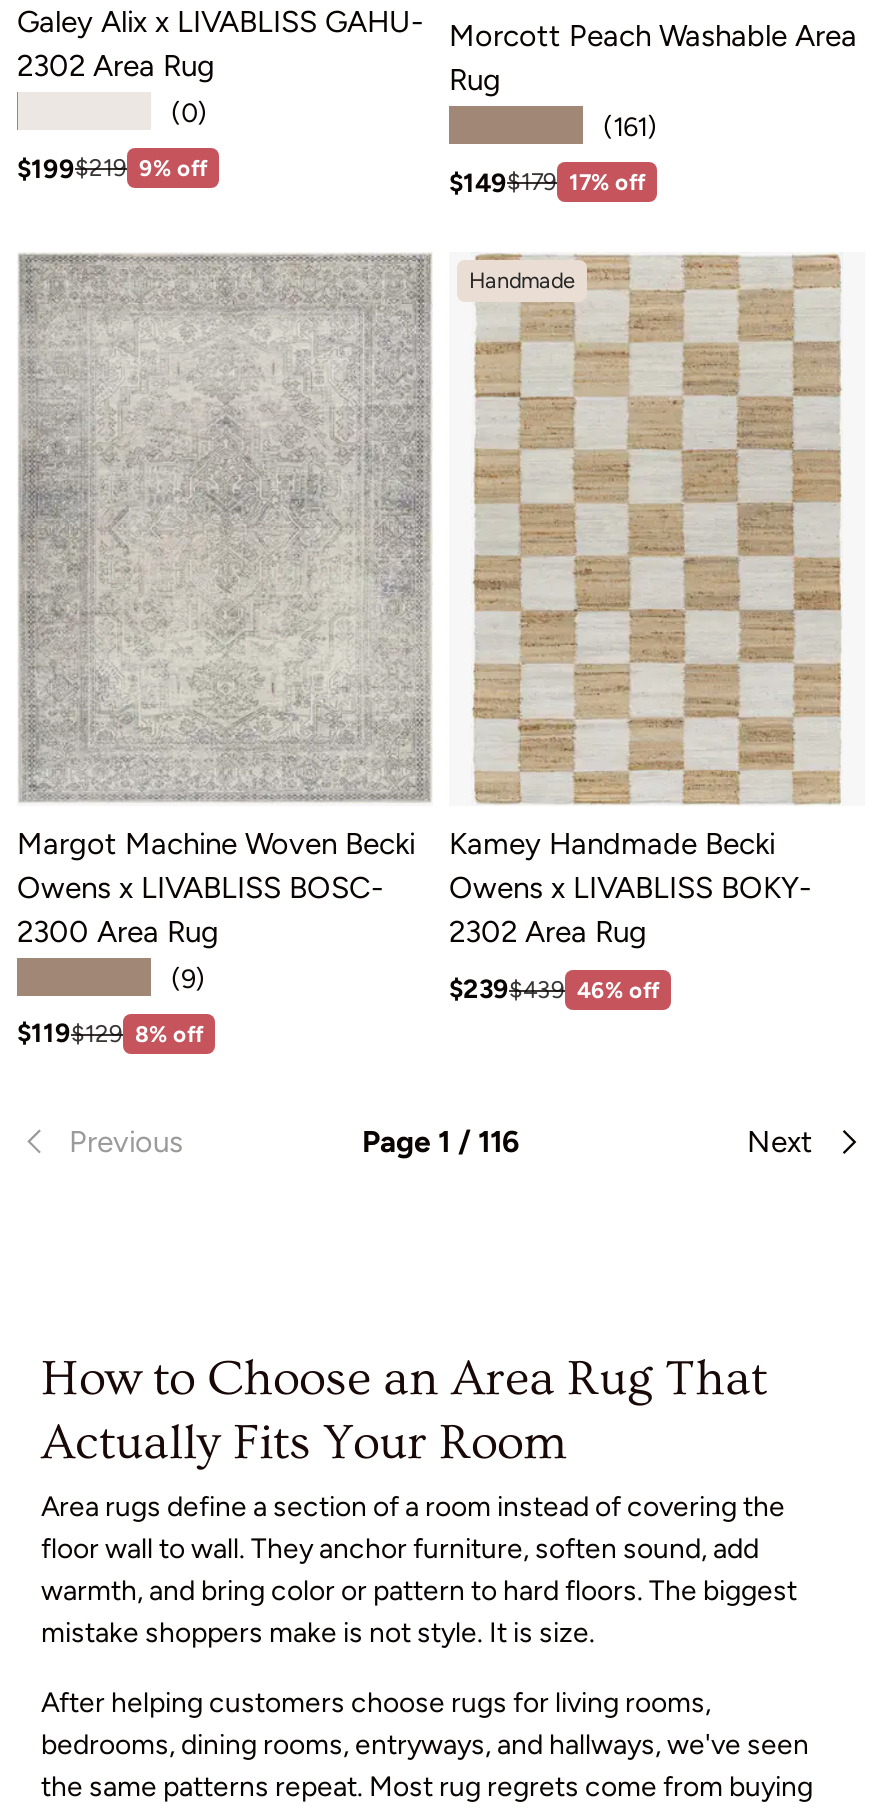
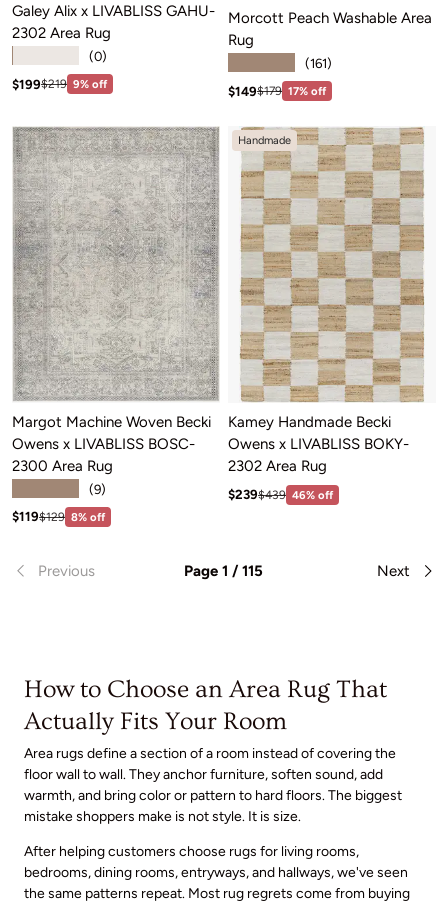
- Page 1 / 116
+ Page 1 / 115
